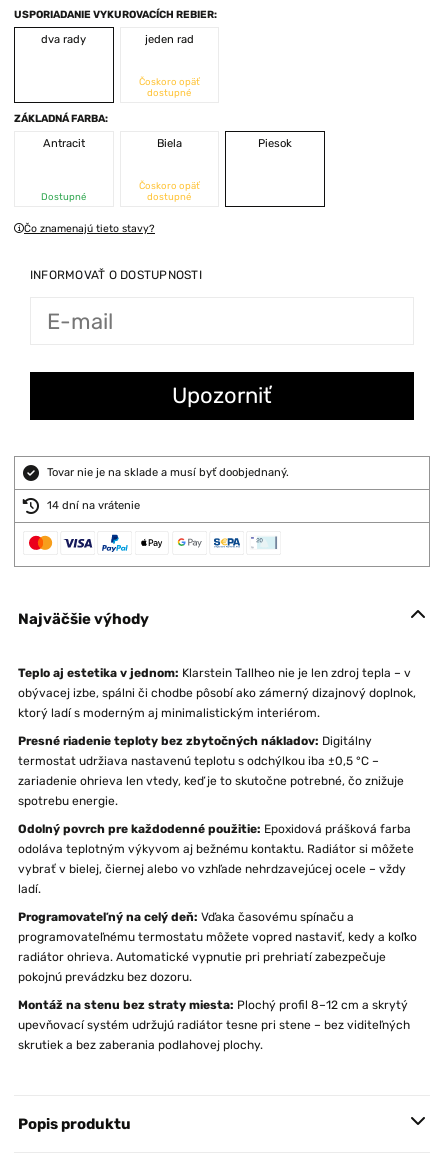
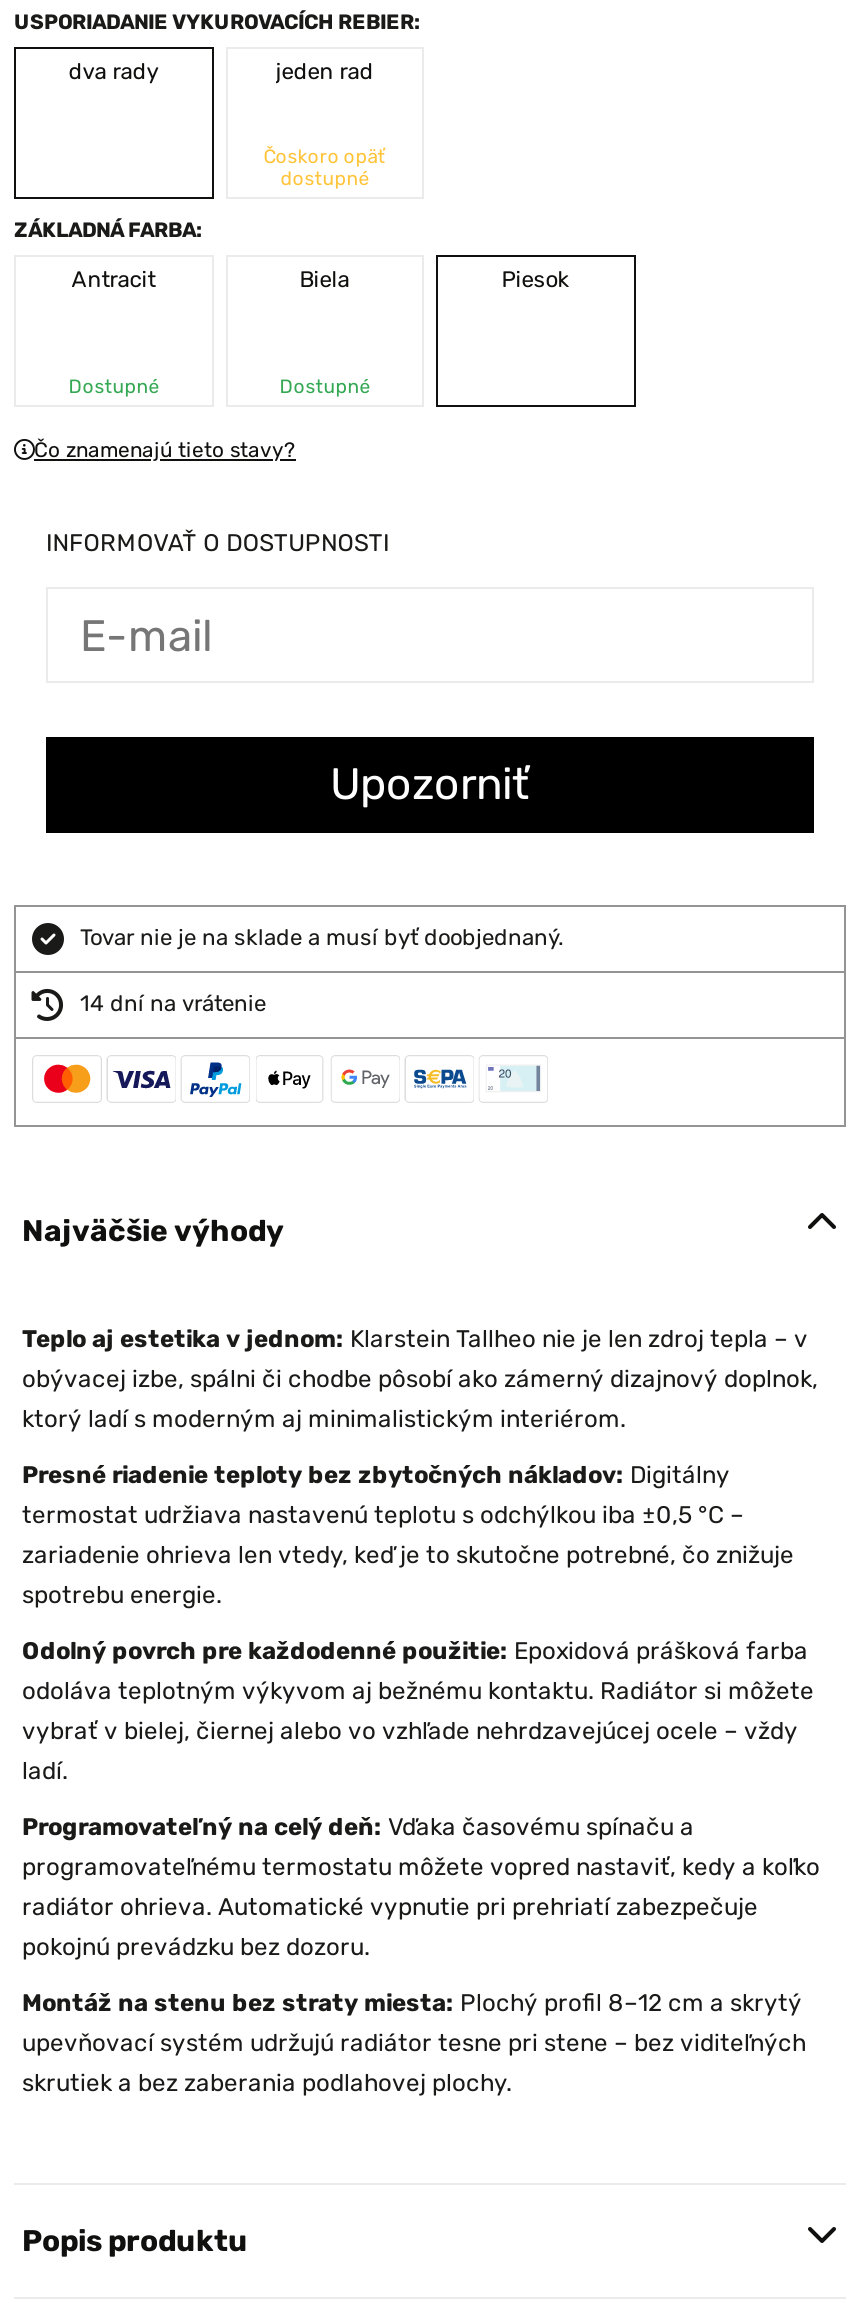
- Čoskoro opäť
- dostupné
+ Dostupné
